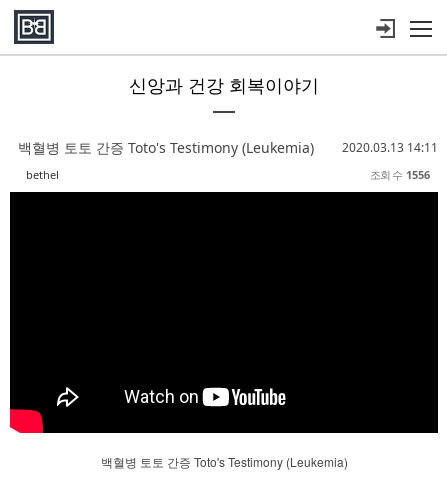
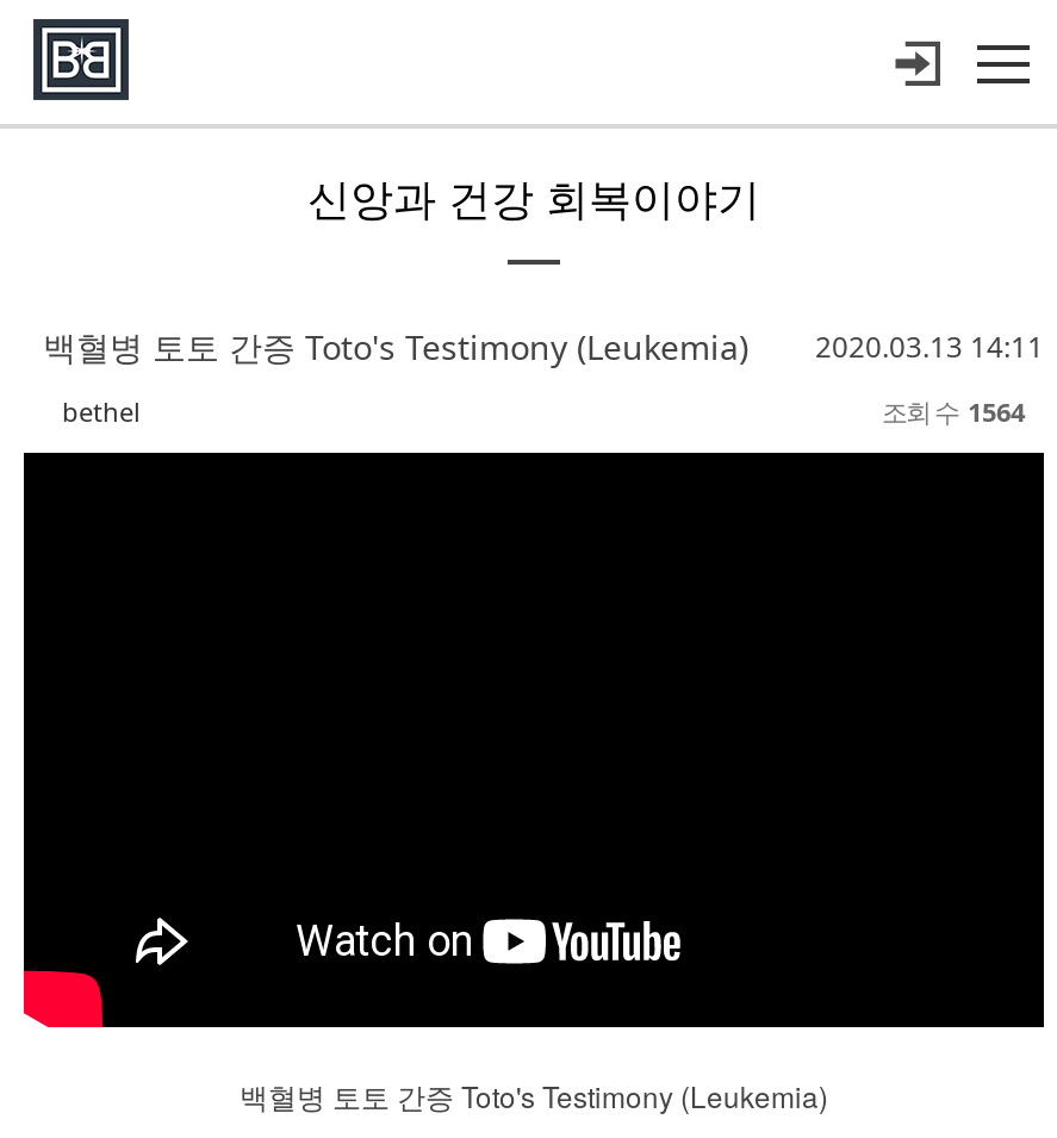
- 조회 수 1556
+ 조회 수 1564
